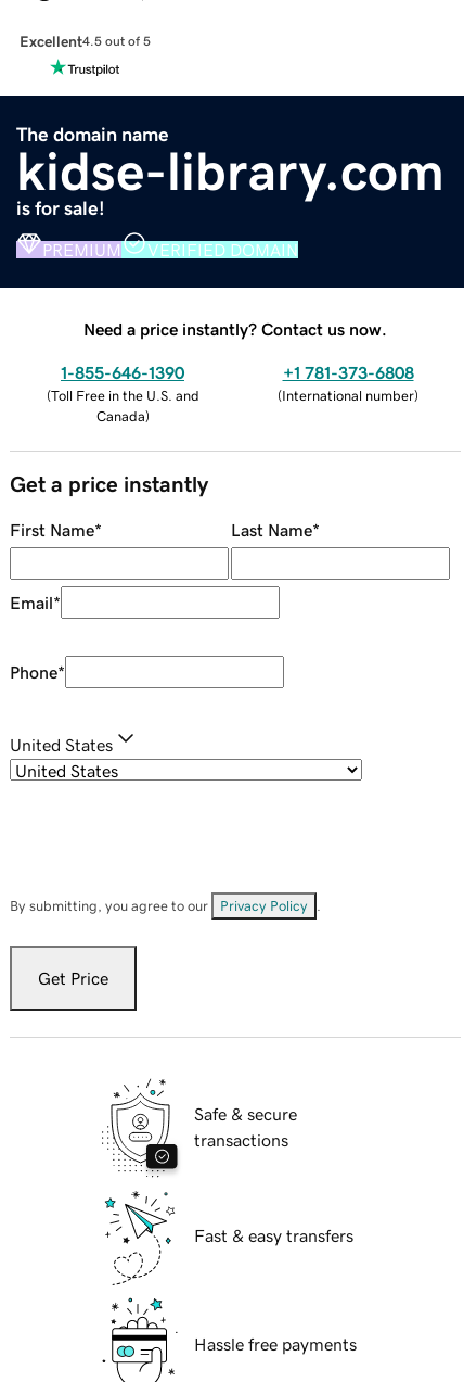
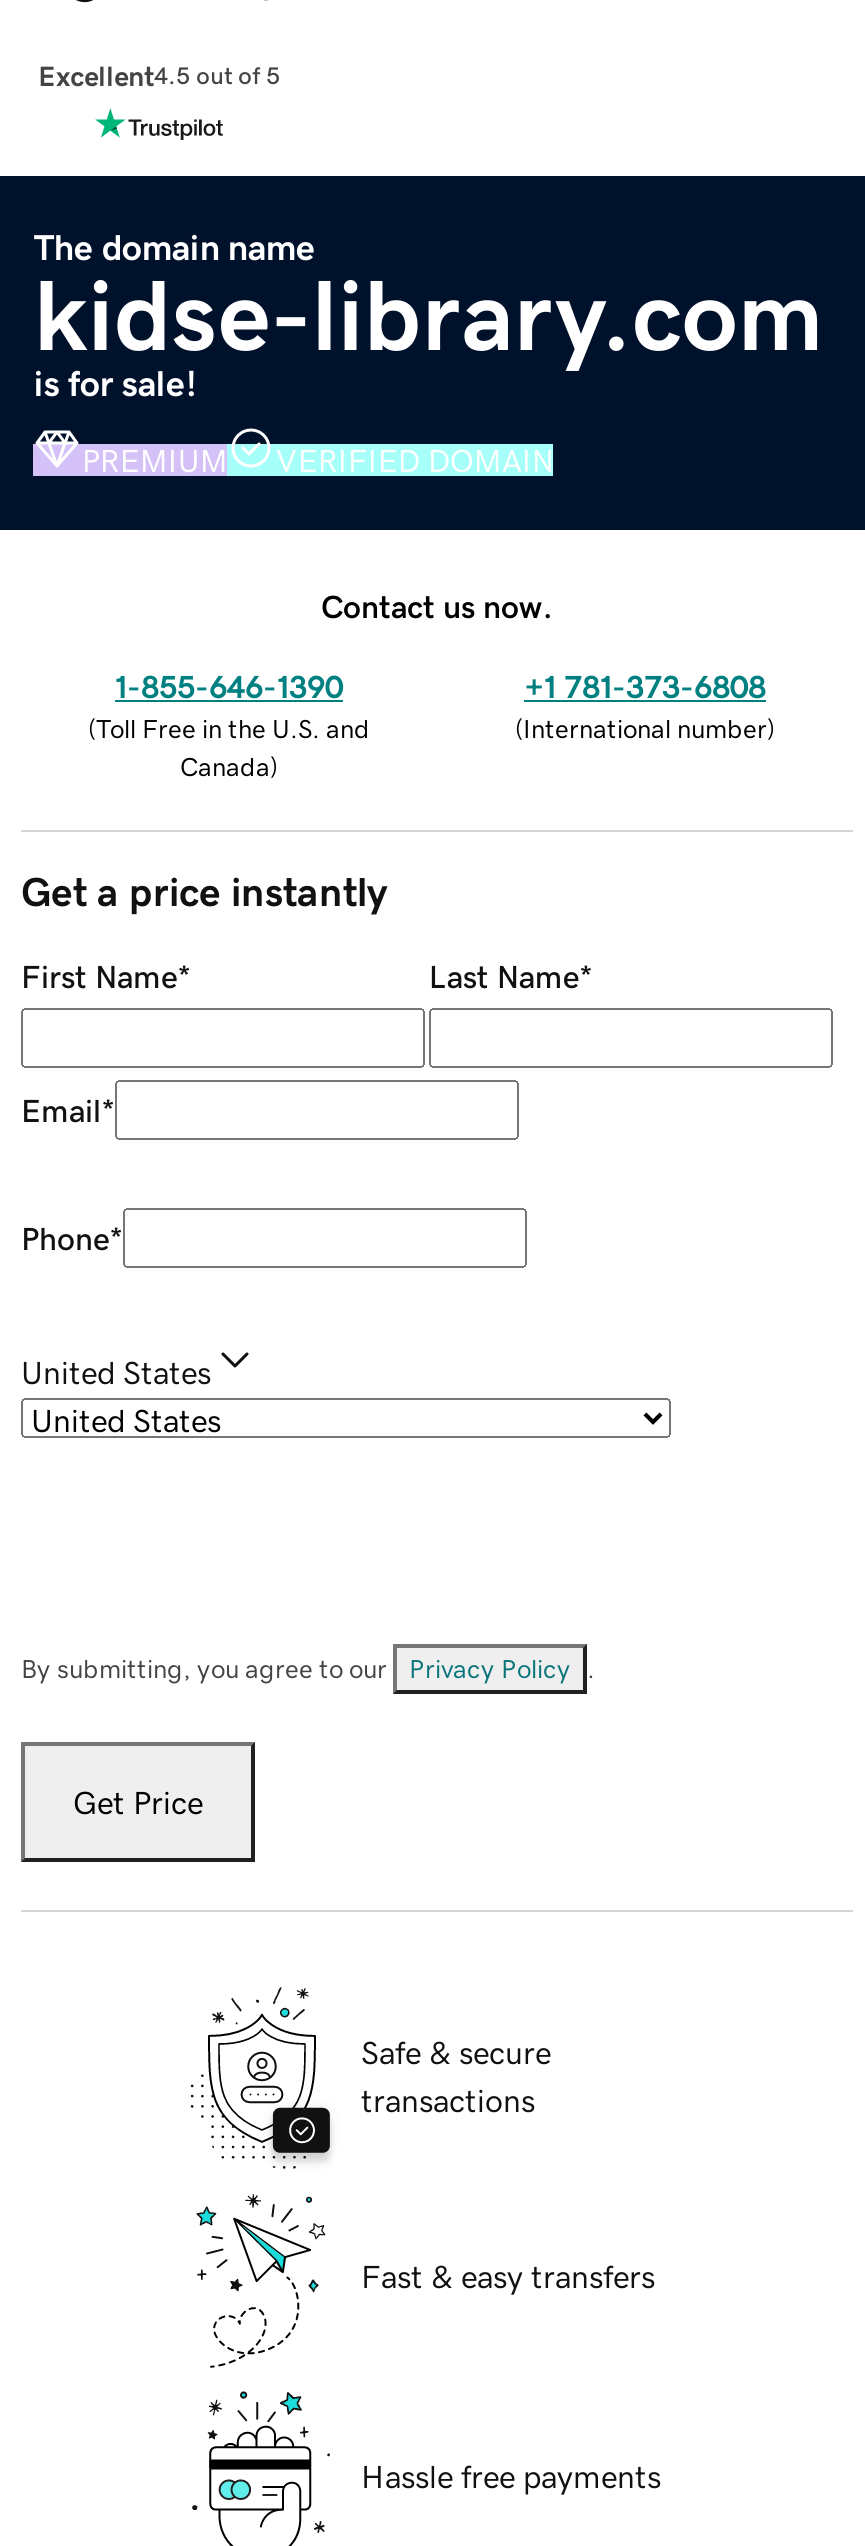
- Need a price instantly? Contact us now.
+ Contact us now.
